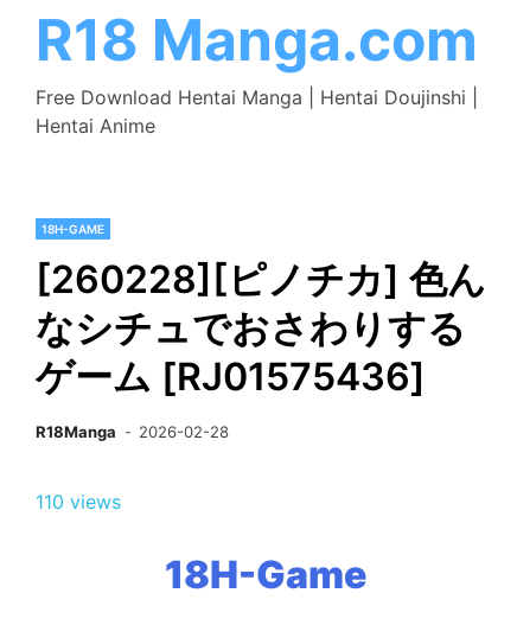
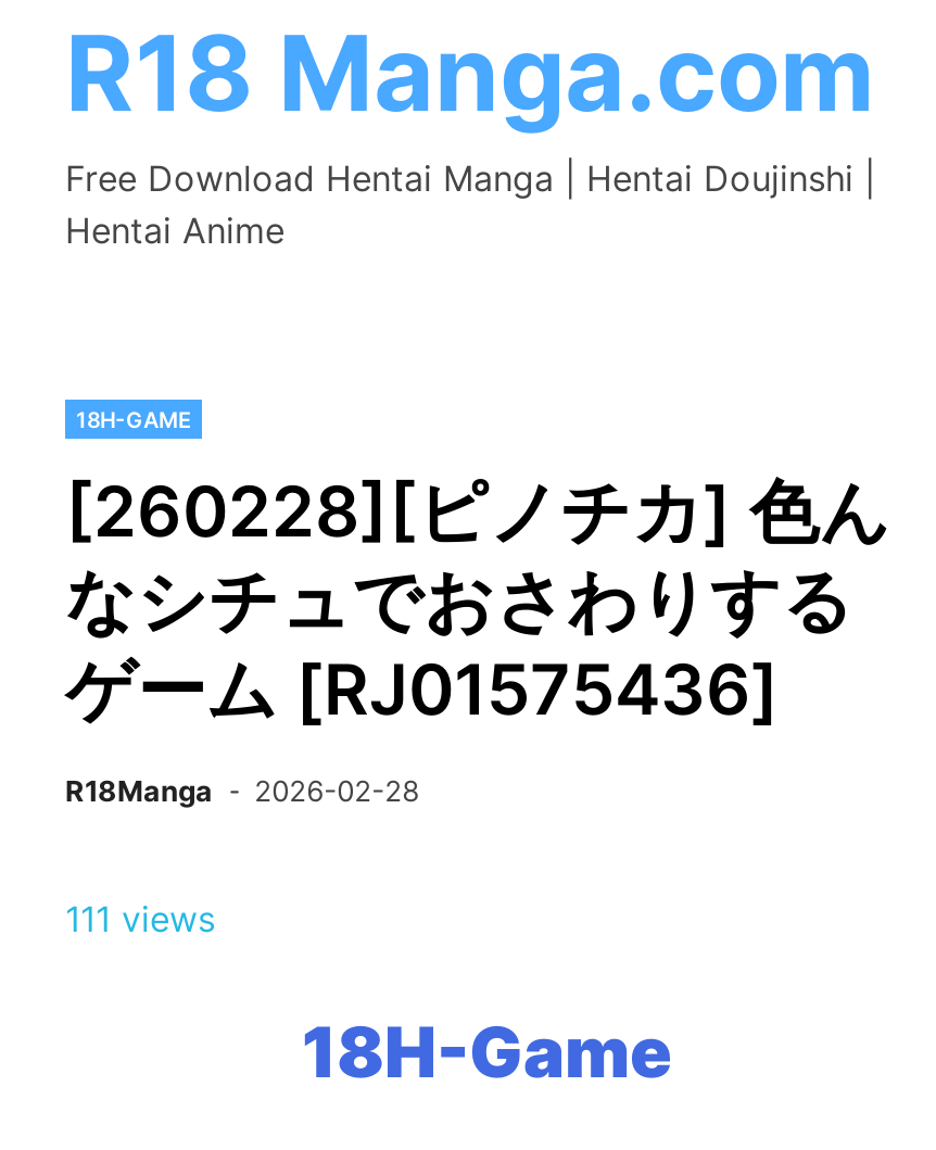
- 110 views
+ 111 views
